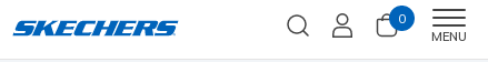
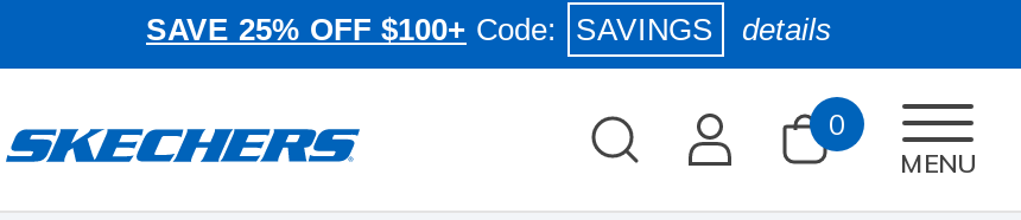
+ SAVE 25% OFF $100+ Code: SAVINGS
+ details
